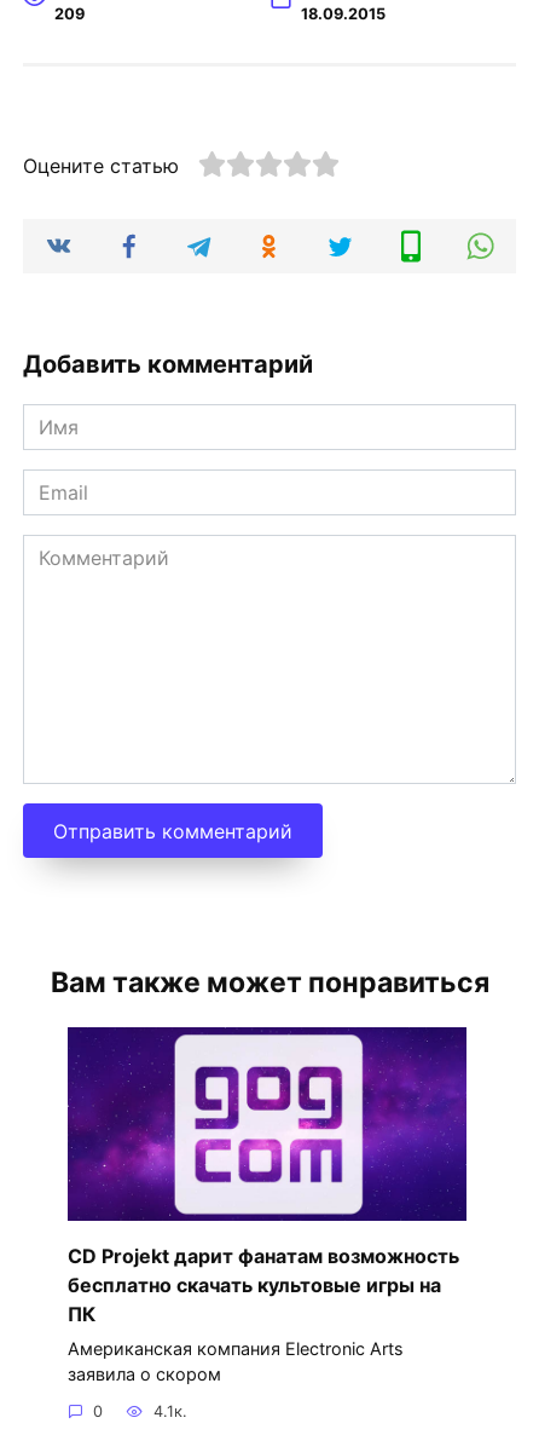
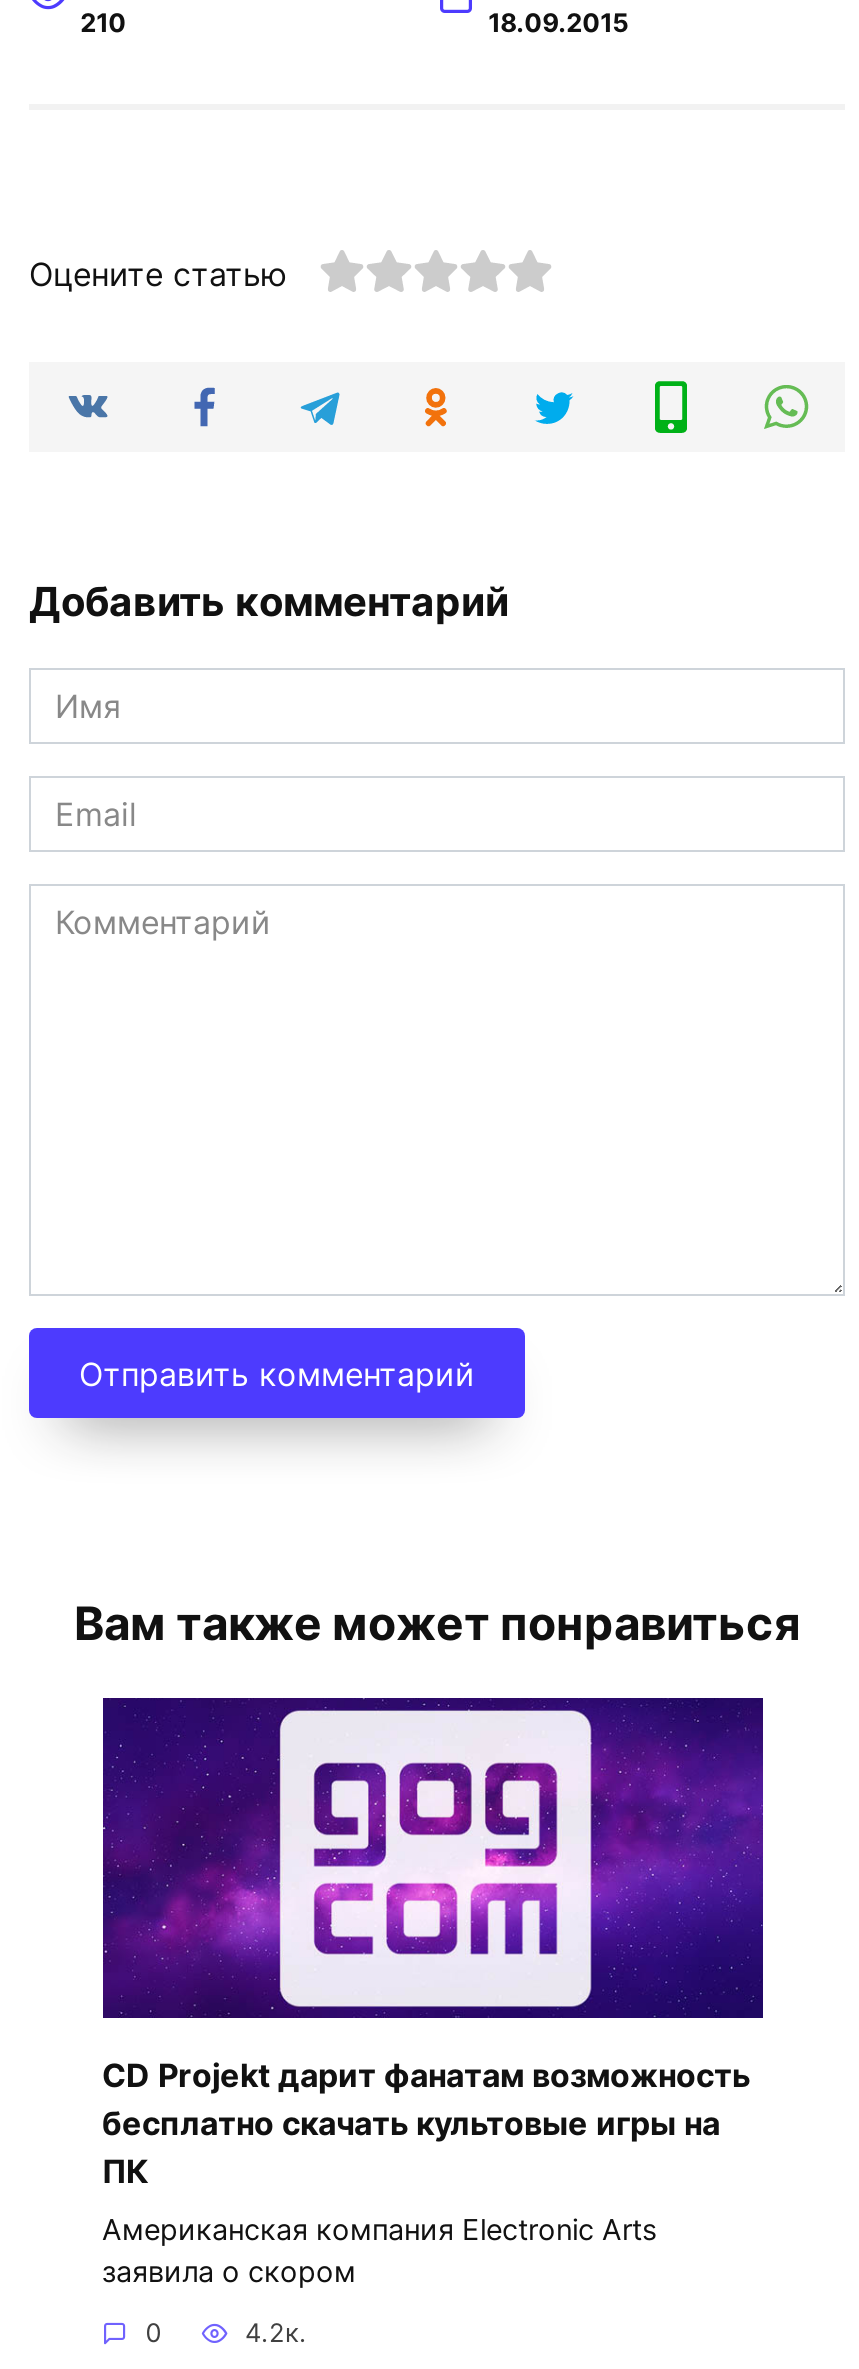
- 209
+ 210

- 4.1к.
+ 4.2к.
